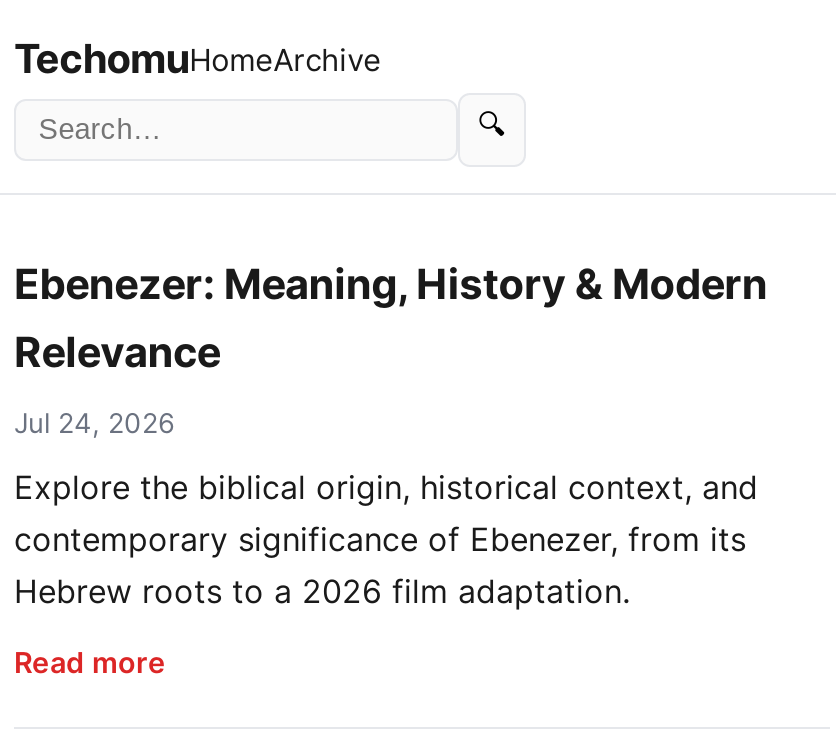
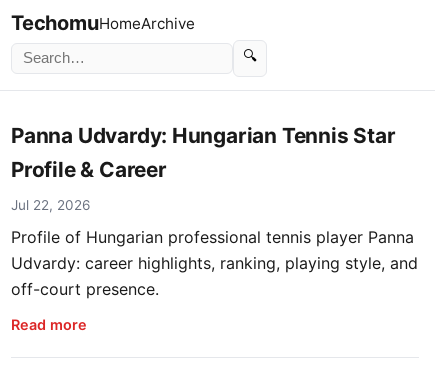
- Ebenezer: Meaning, History & Modern
- Relevance
+ Panna Udvardy: Hungarian Tennis Star
+ Profile & Career

- Jul 24, 2026
+ Jul 22, 2026

- Explore the biblical origin, historical context, and
- contemporary significance of Ebenezer, from its
- Hebrew roots to a 2026 film adaptation.
+ Profile of Hungarian professional tennis player Panna
+ Udvardy: career highlights, ranking, playing style, and
+ off-court presence.
